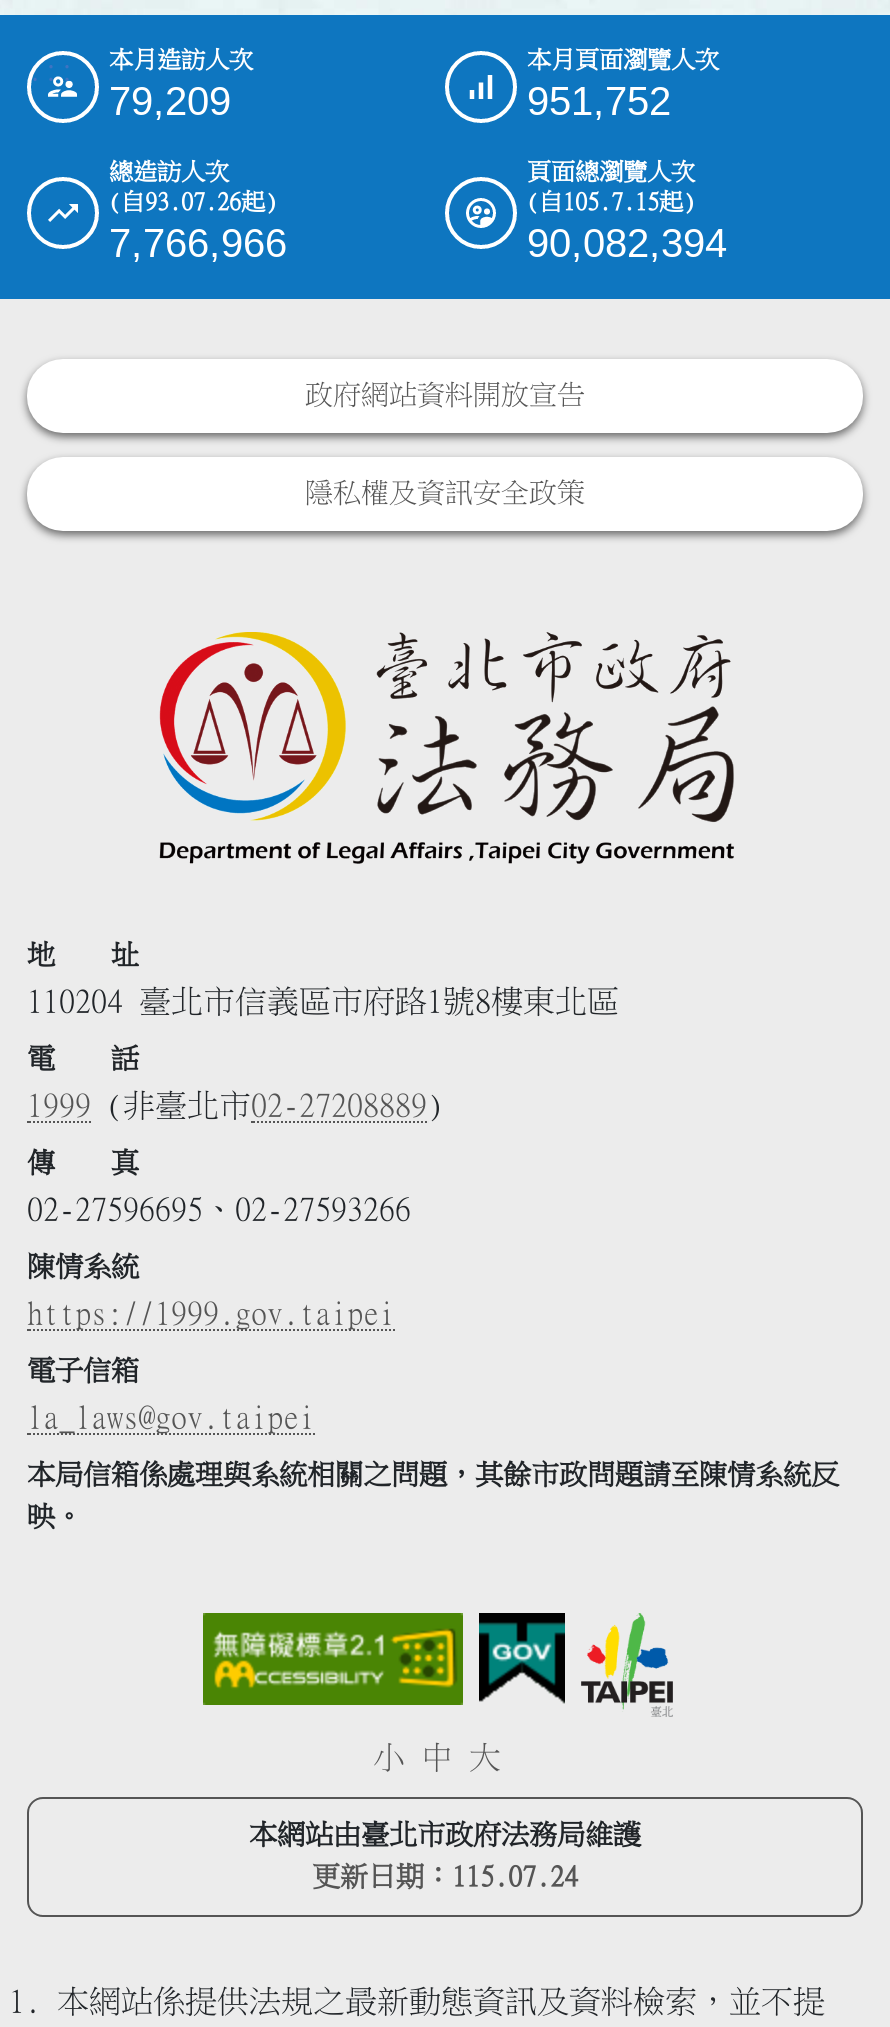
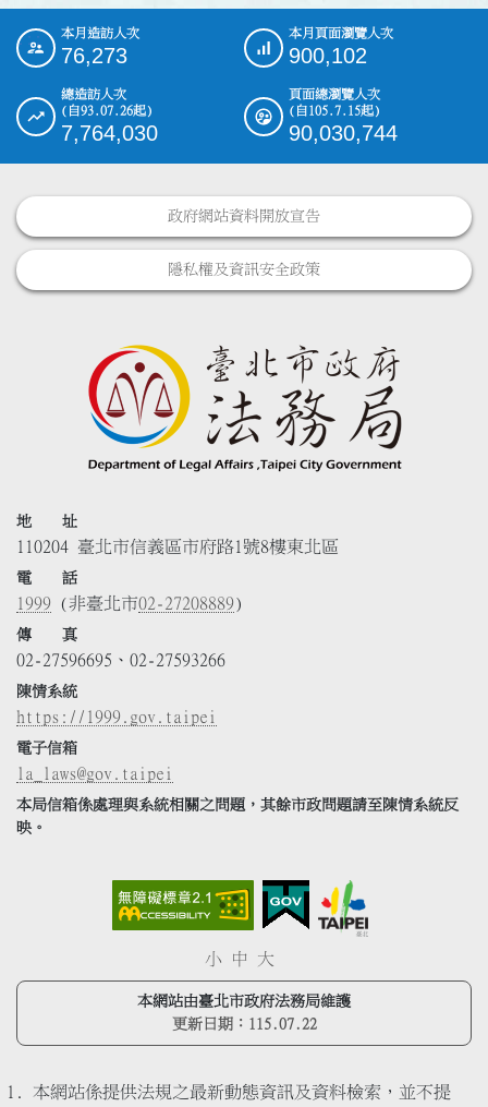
- 79,209
+ 76,273

- 951,752
+ 900,102

- 7,766,966
+ 7,764,030

- 90,082,394
+ 90,030,744

- 更新日期：115.07.24
+ 更新日期：115.07.22
